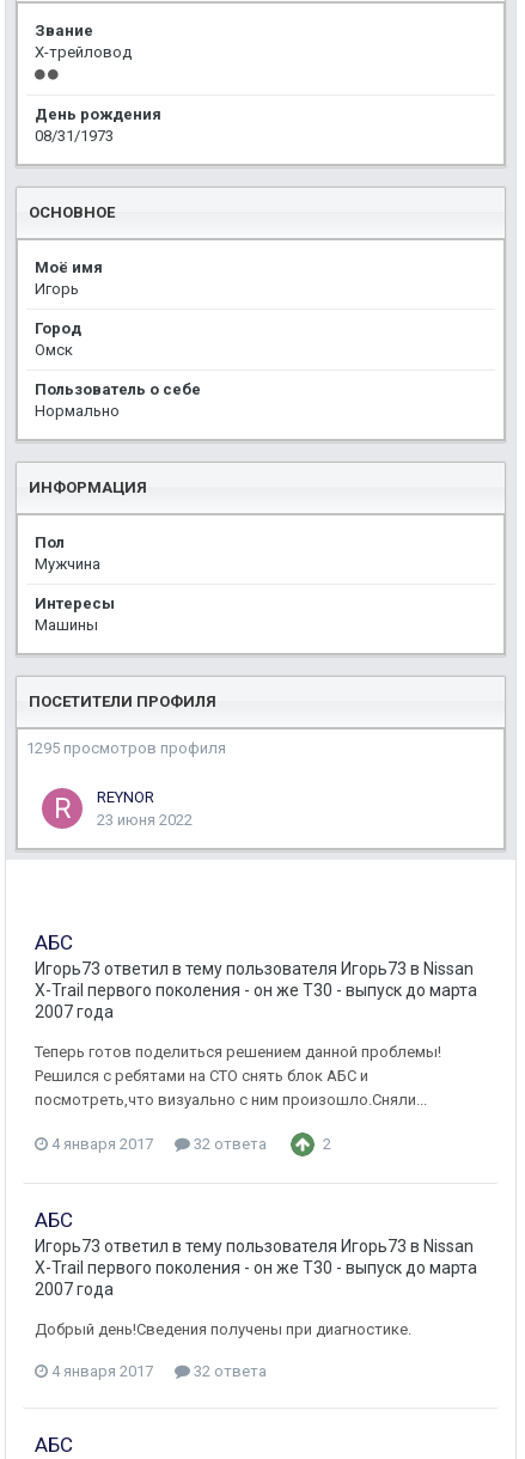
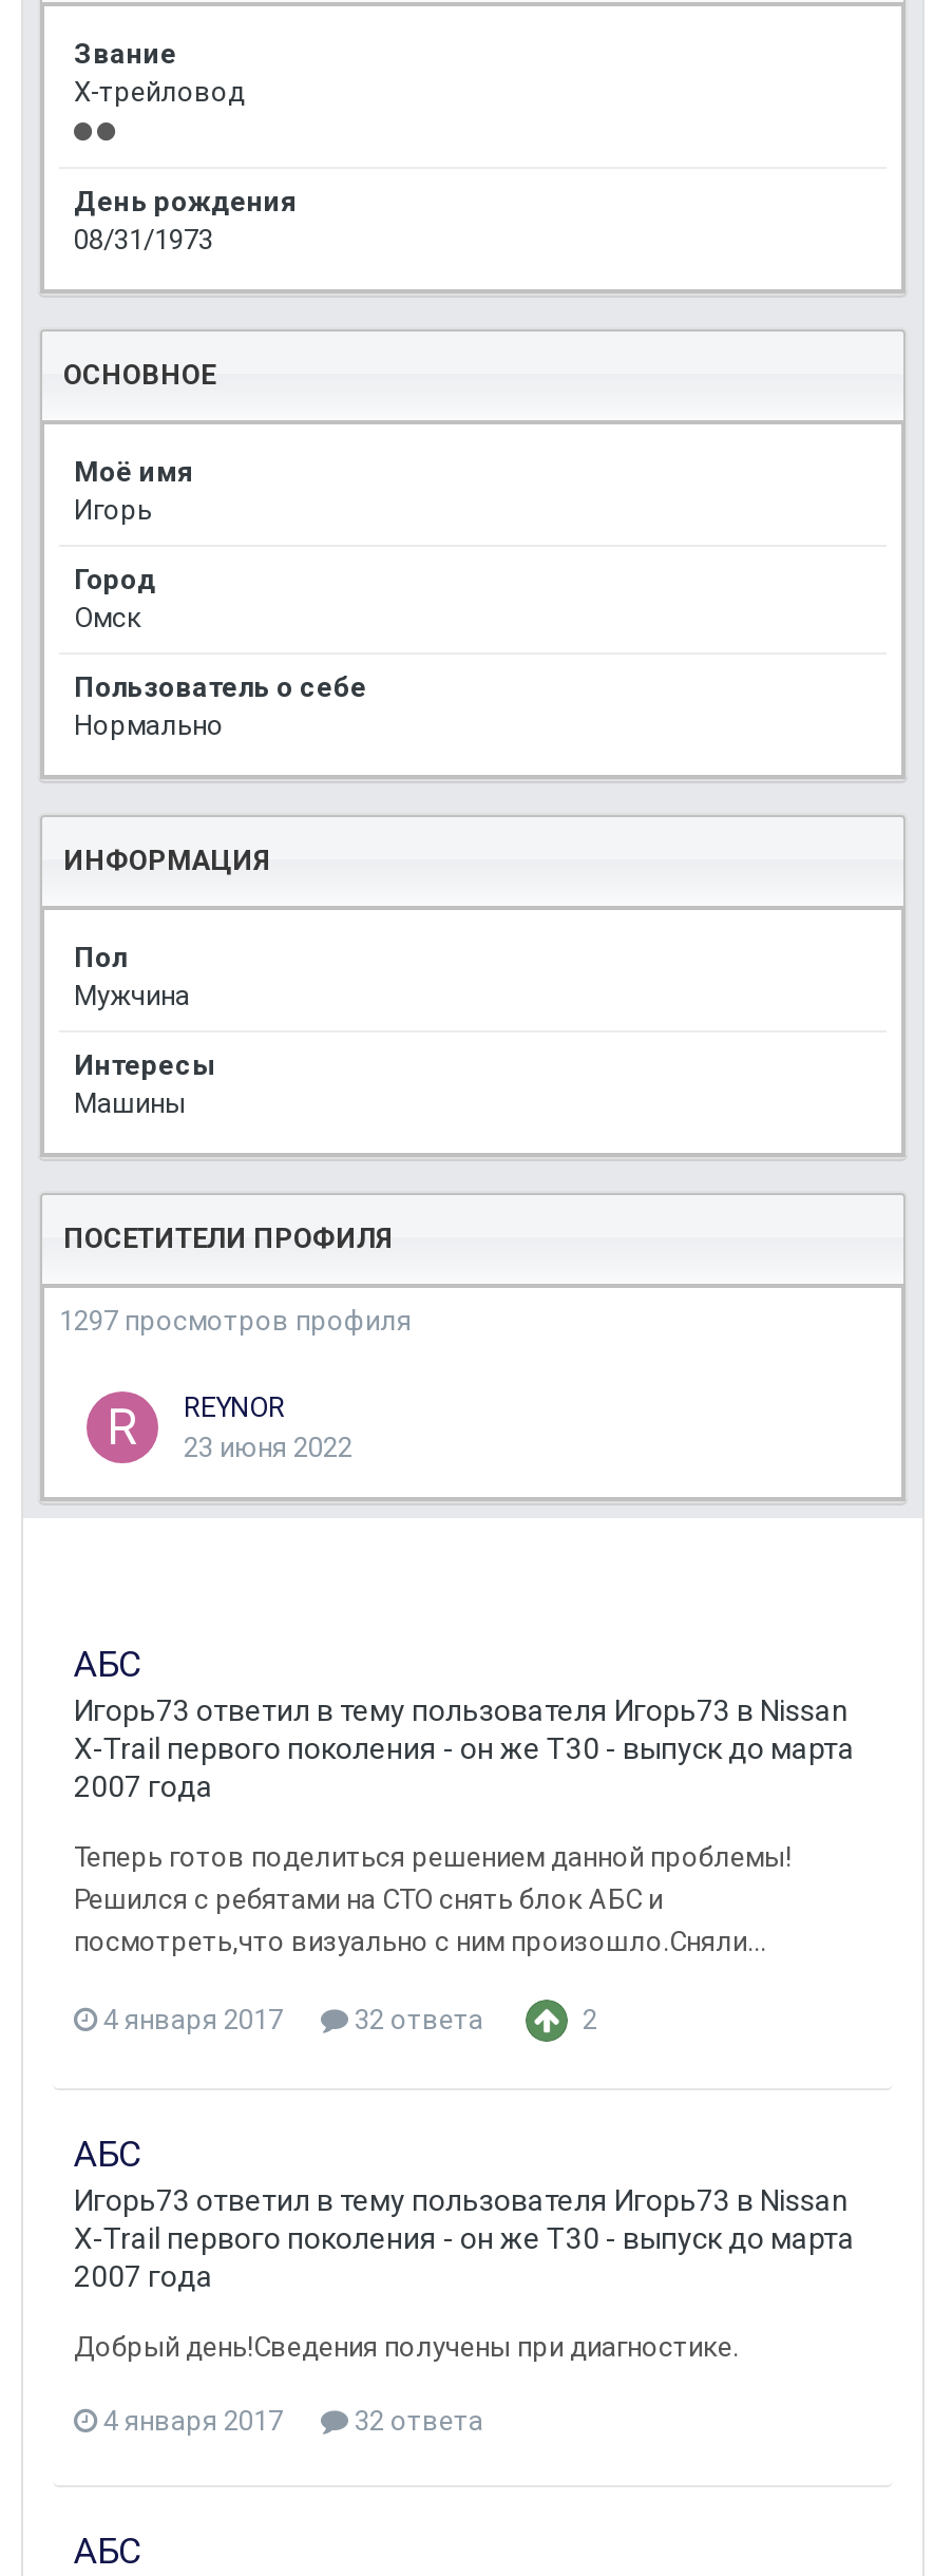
- 1295 просмотров профиля
+ 1297 просмотров профиля
